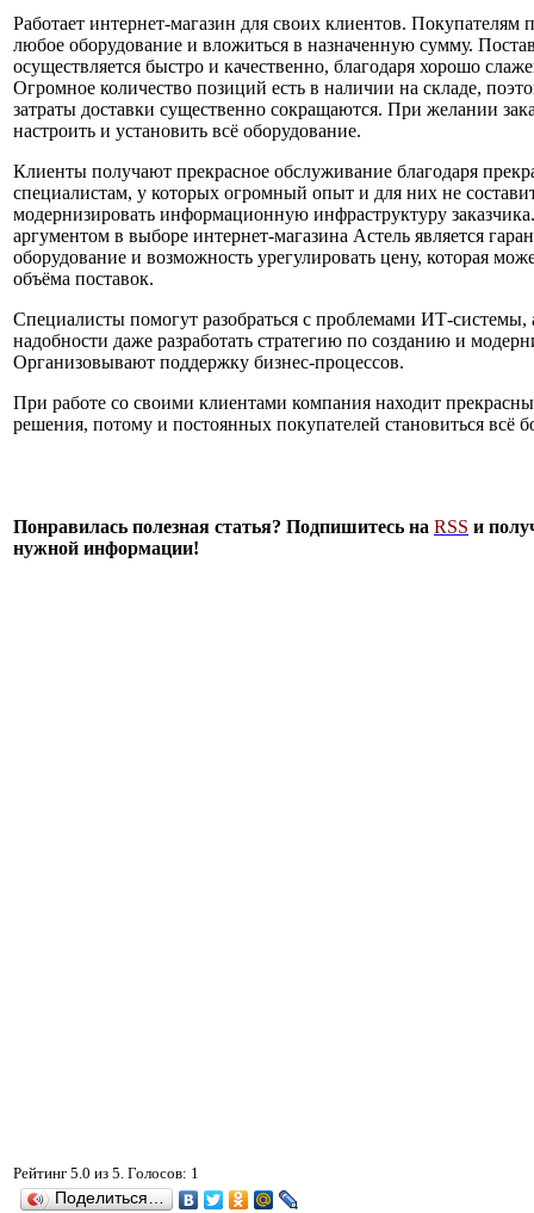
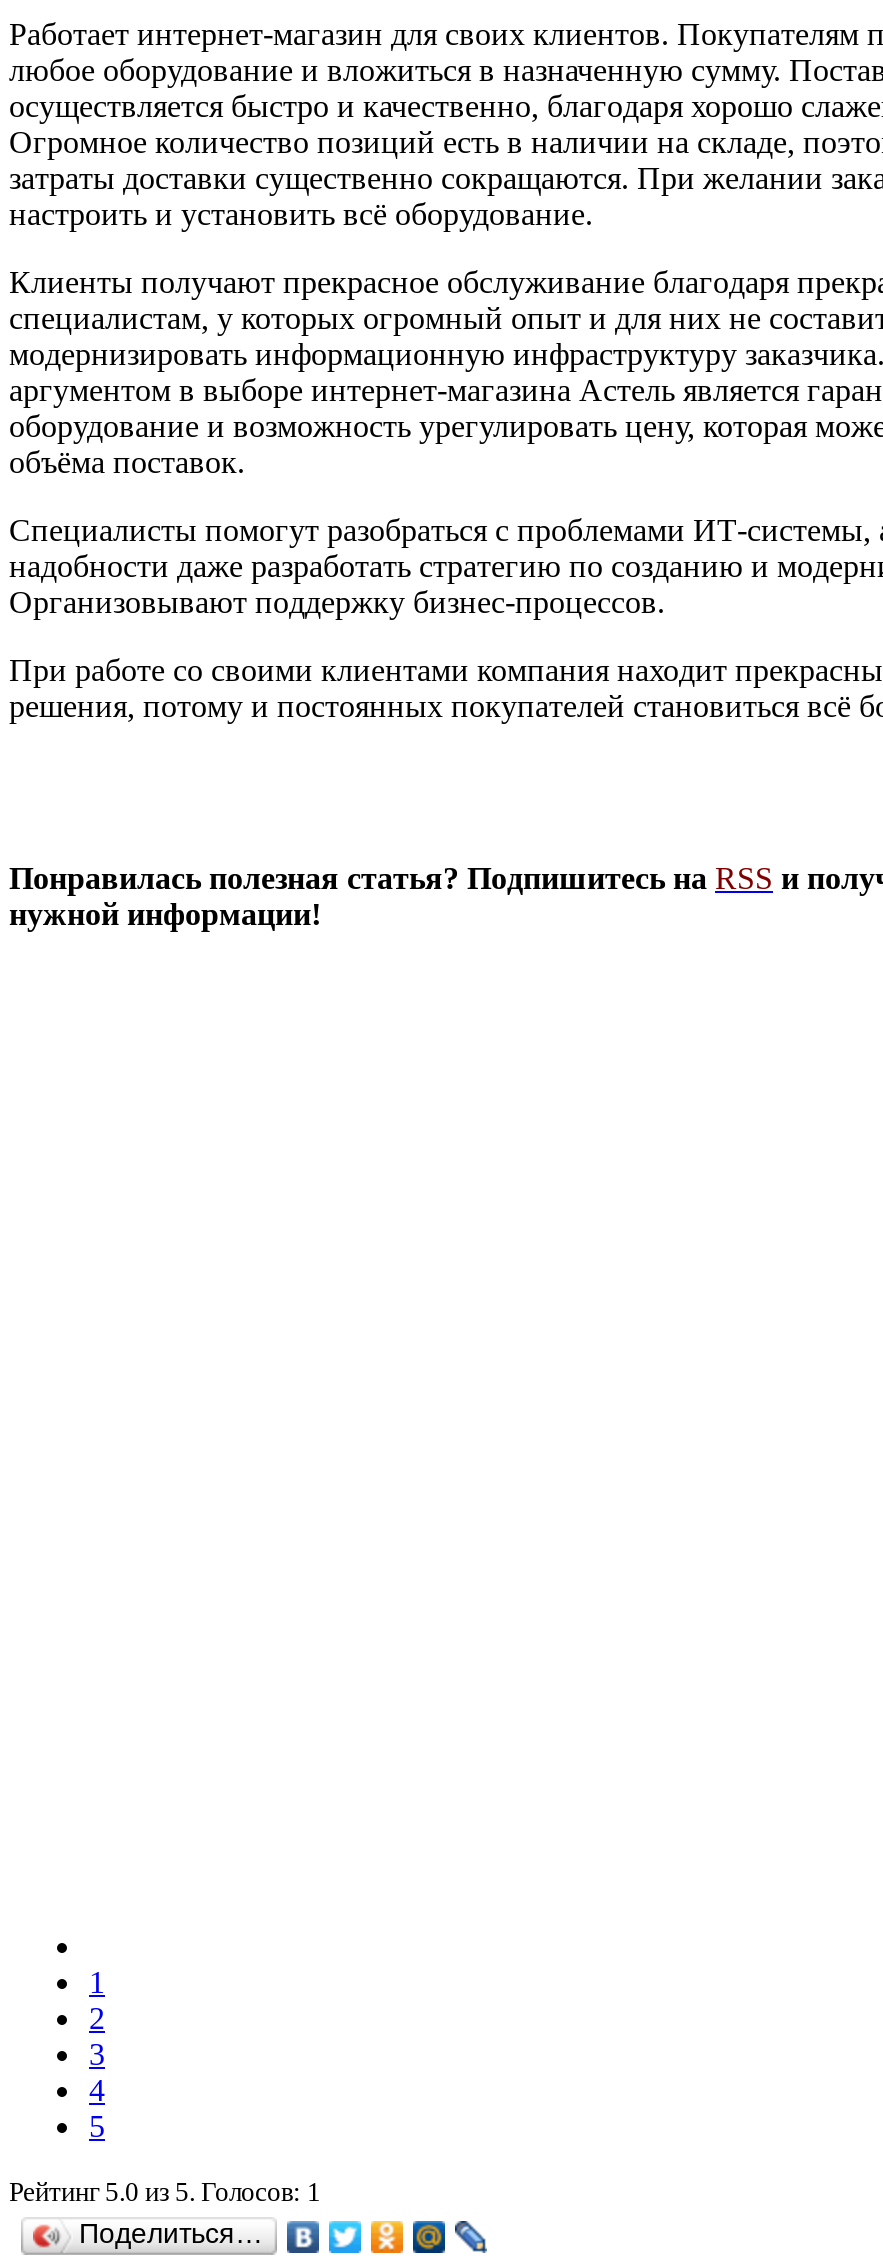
+ 1
+ 2
+ 3
+ 4
+ 5
